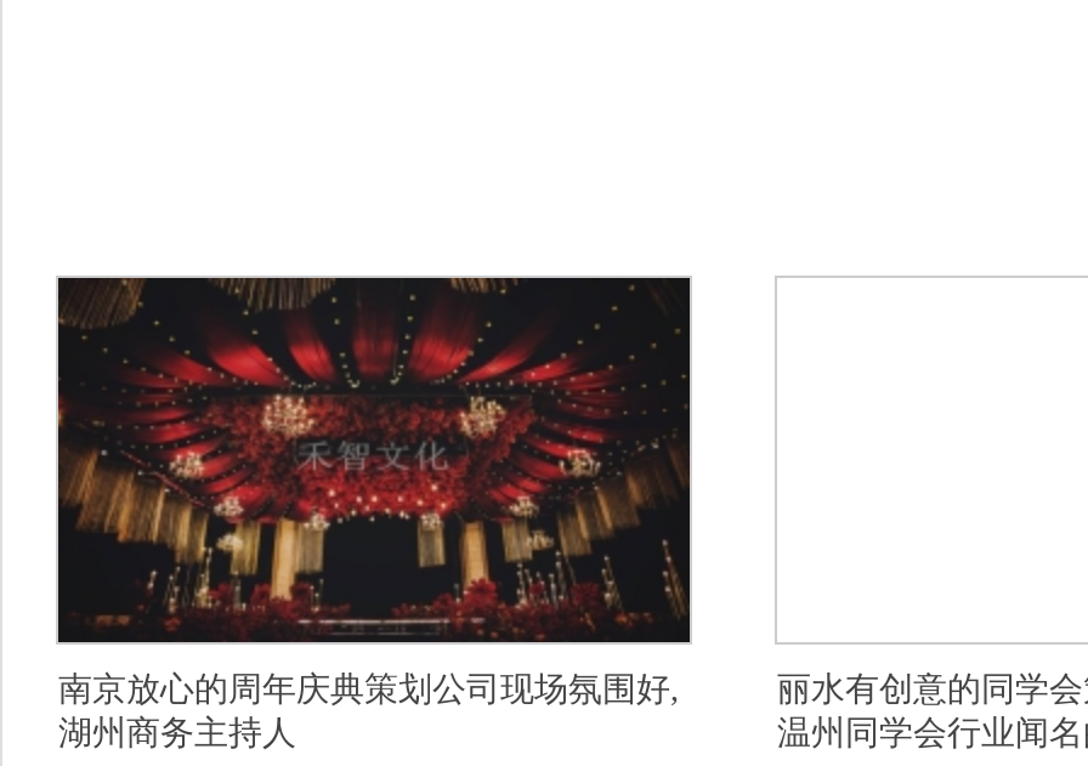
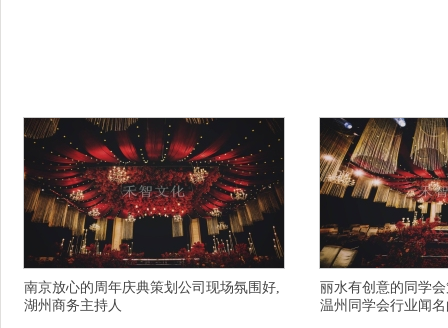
+ [image]
